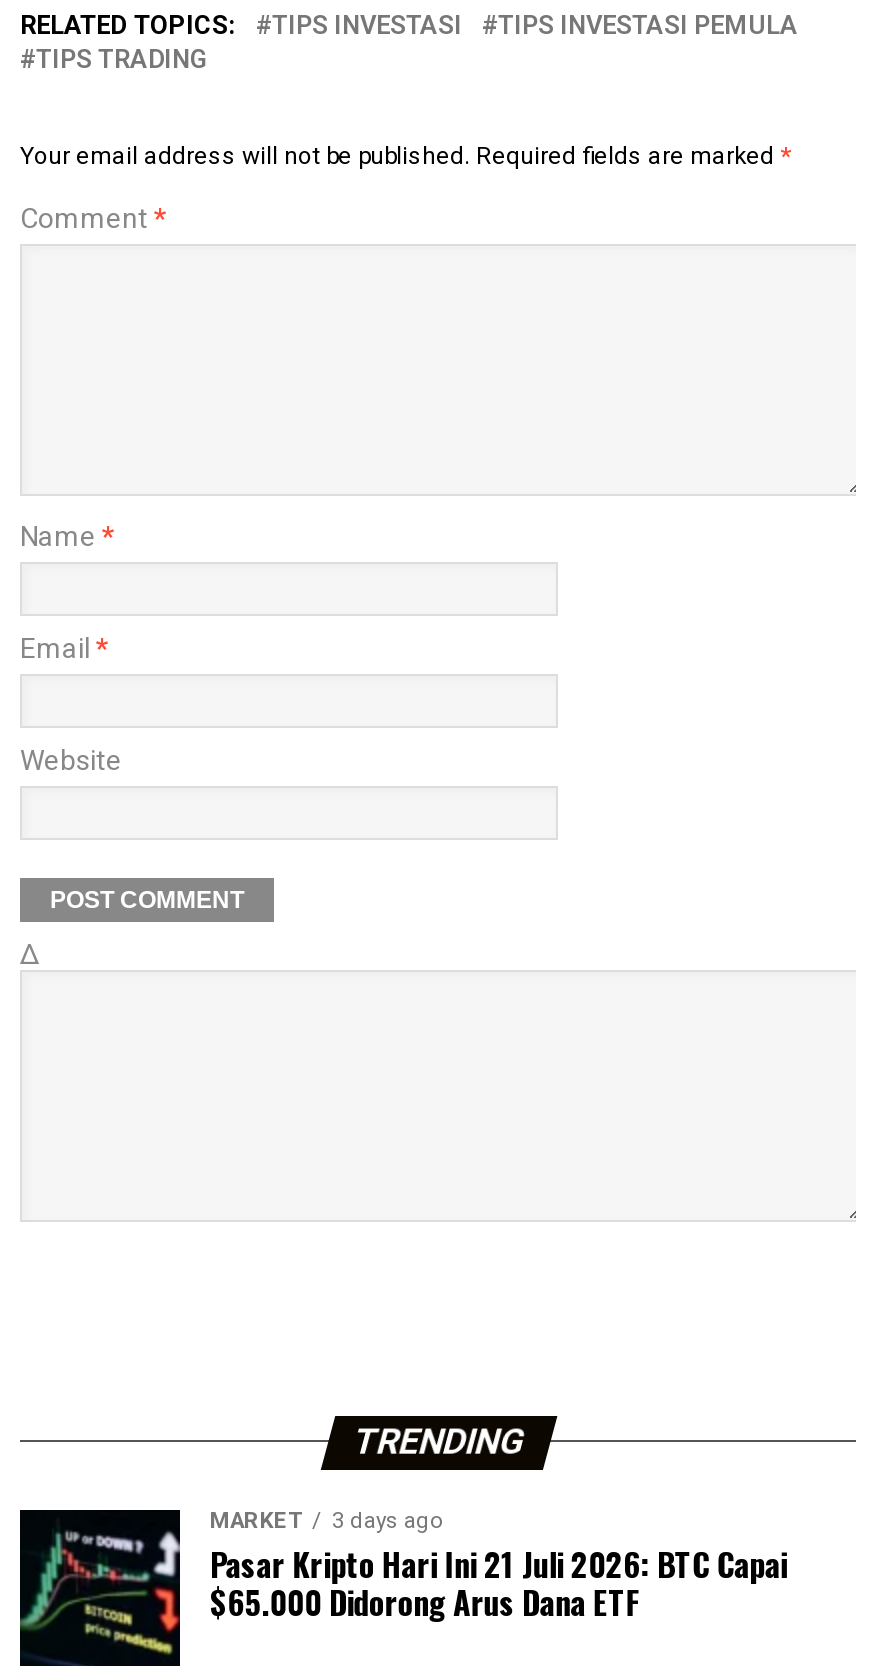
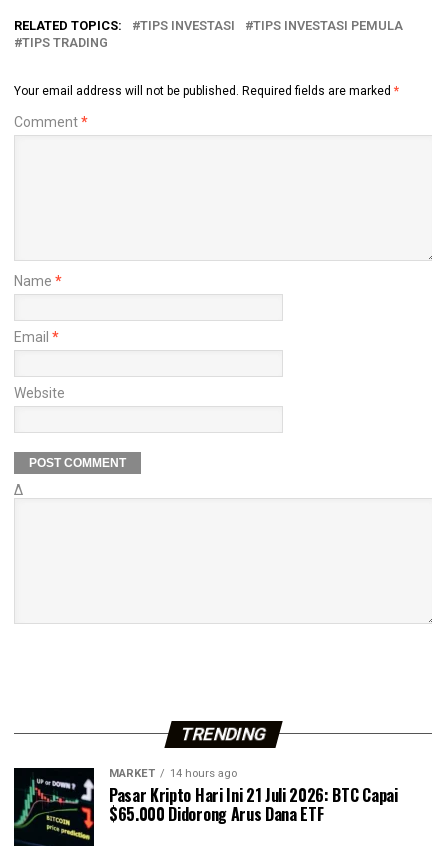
- MARKET 3 days ago
+ MARKET 14 hours ago
